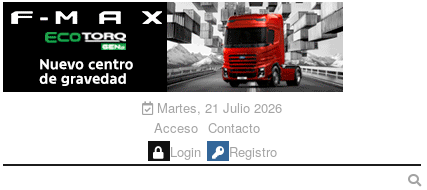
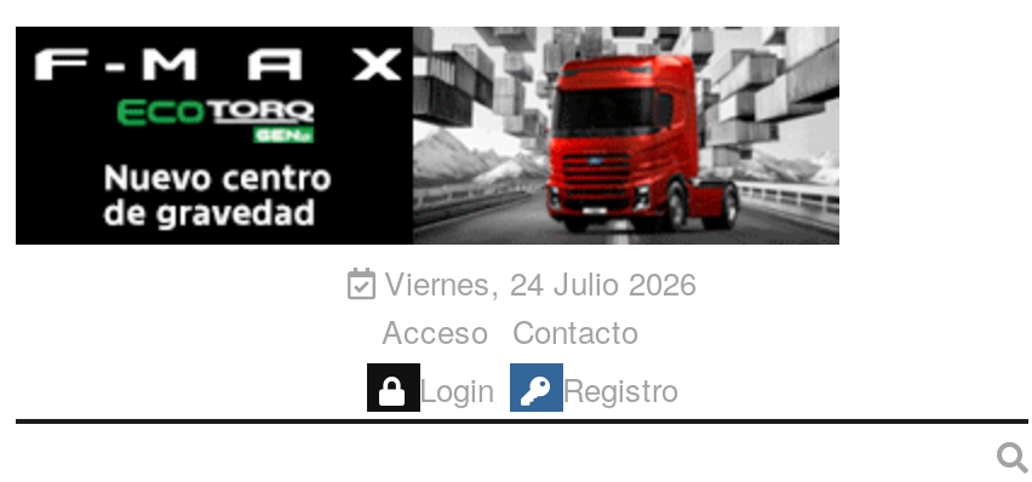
- Martes, 21 Julio 2026
+ Viernes, 24 Julio 2026
